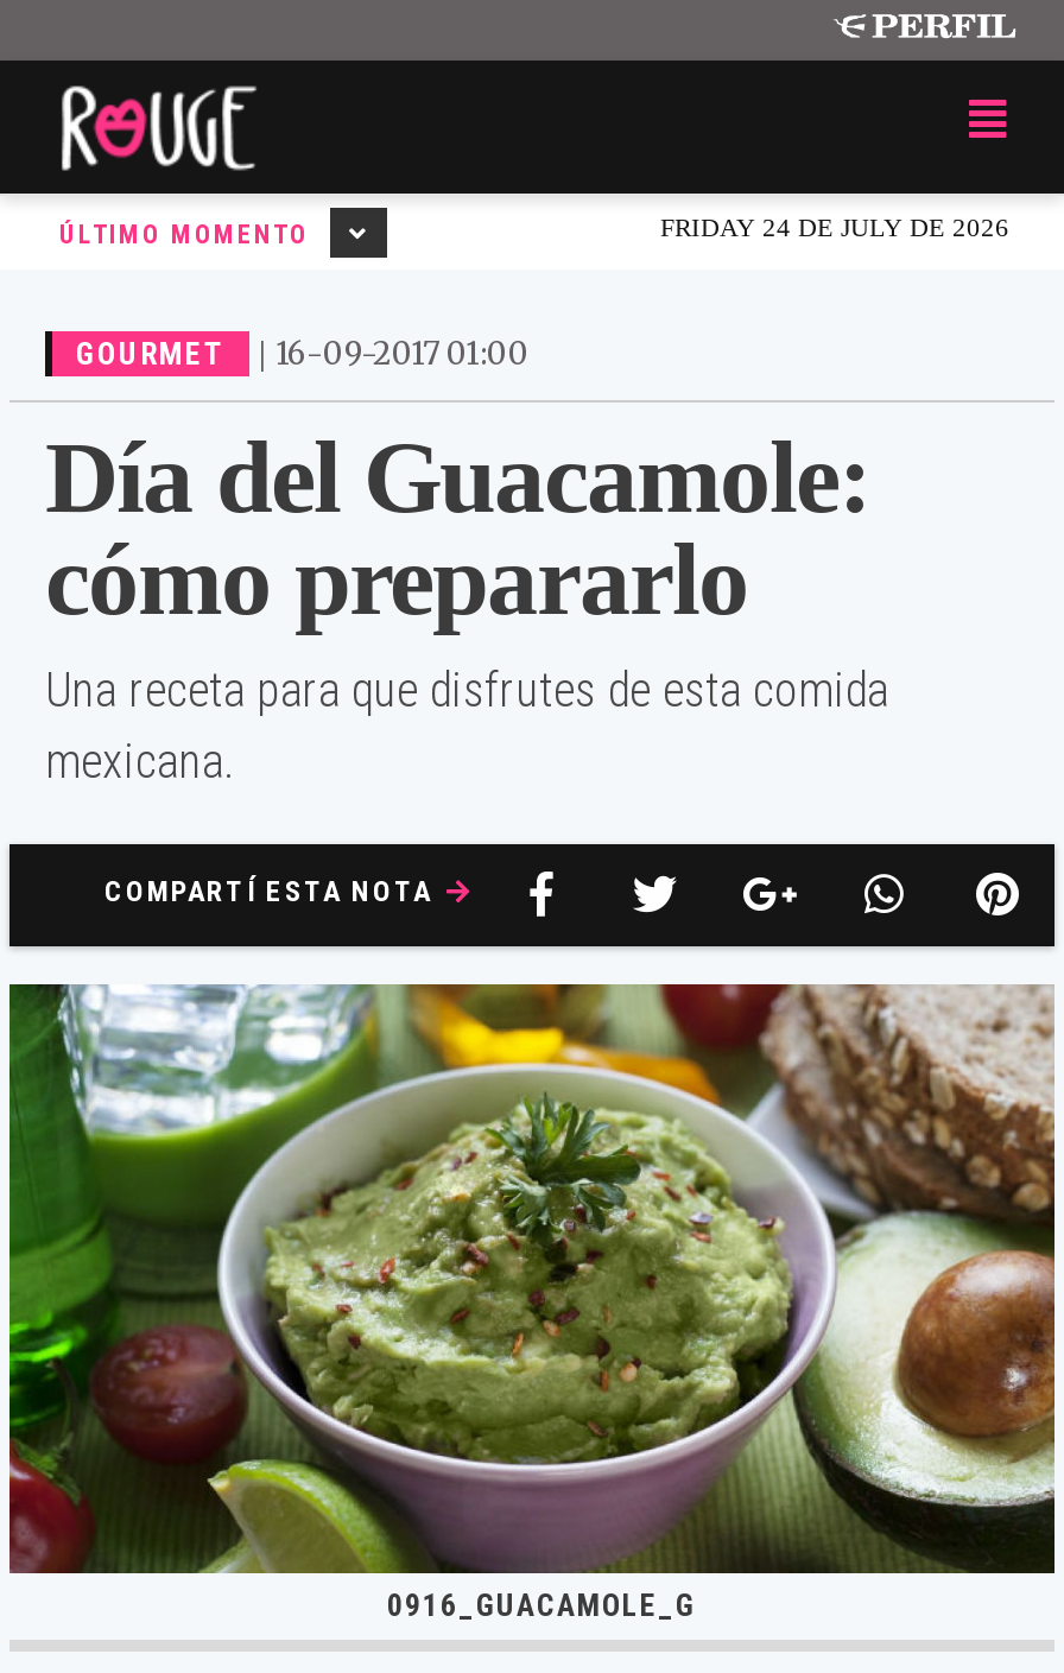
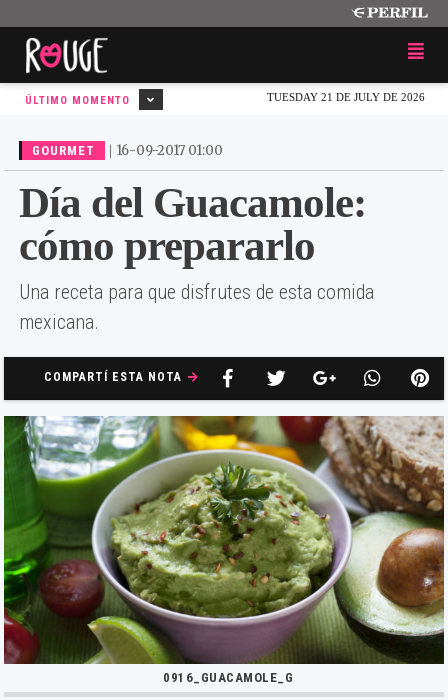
- FRIDAY 24 DE JULY DE 2026
+ TUESDAY 21 DE JULY DE 2026
